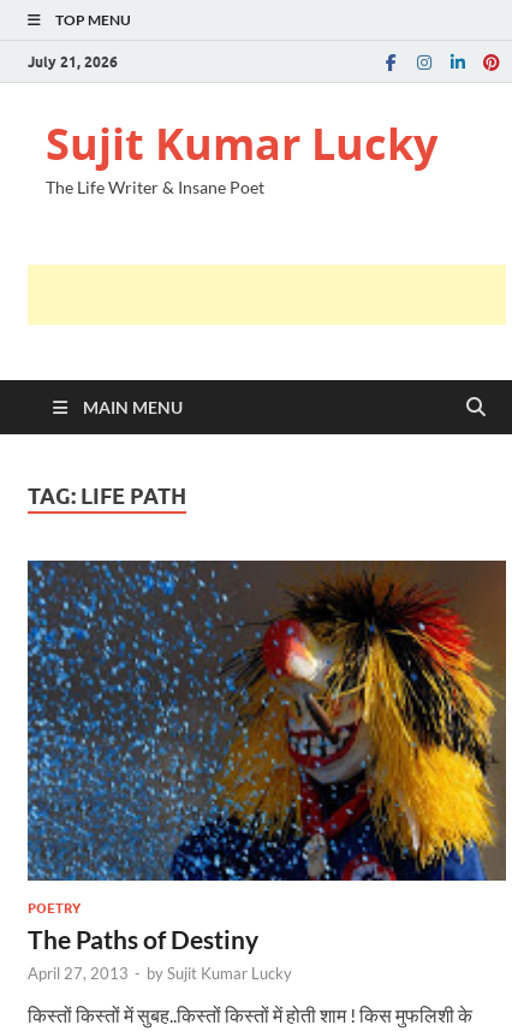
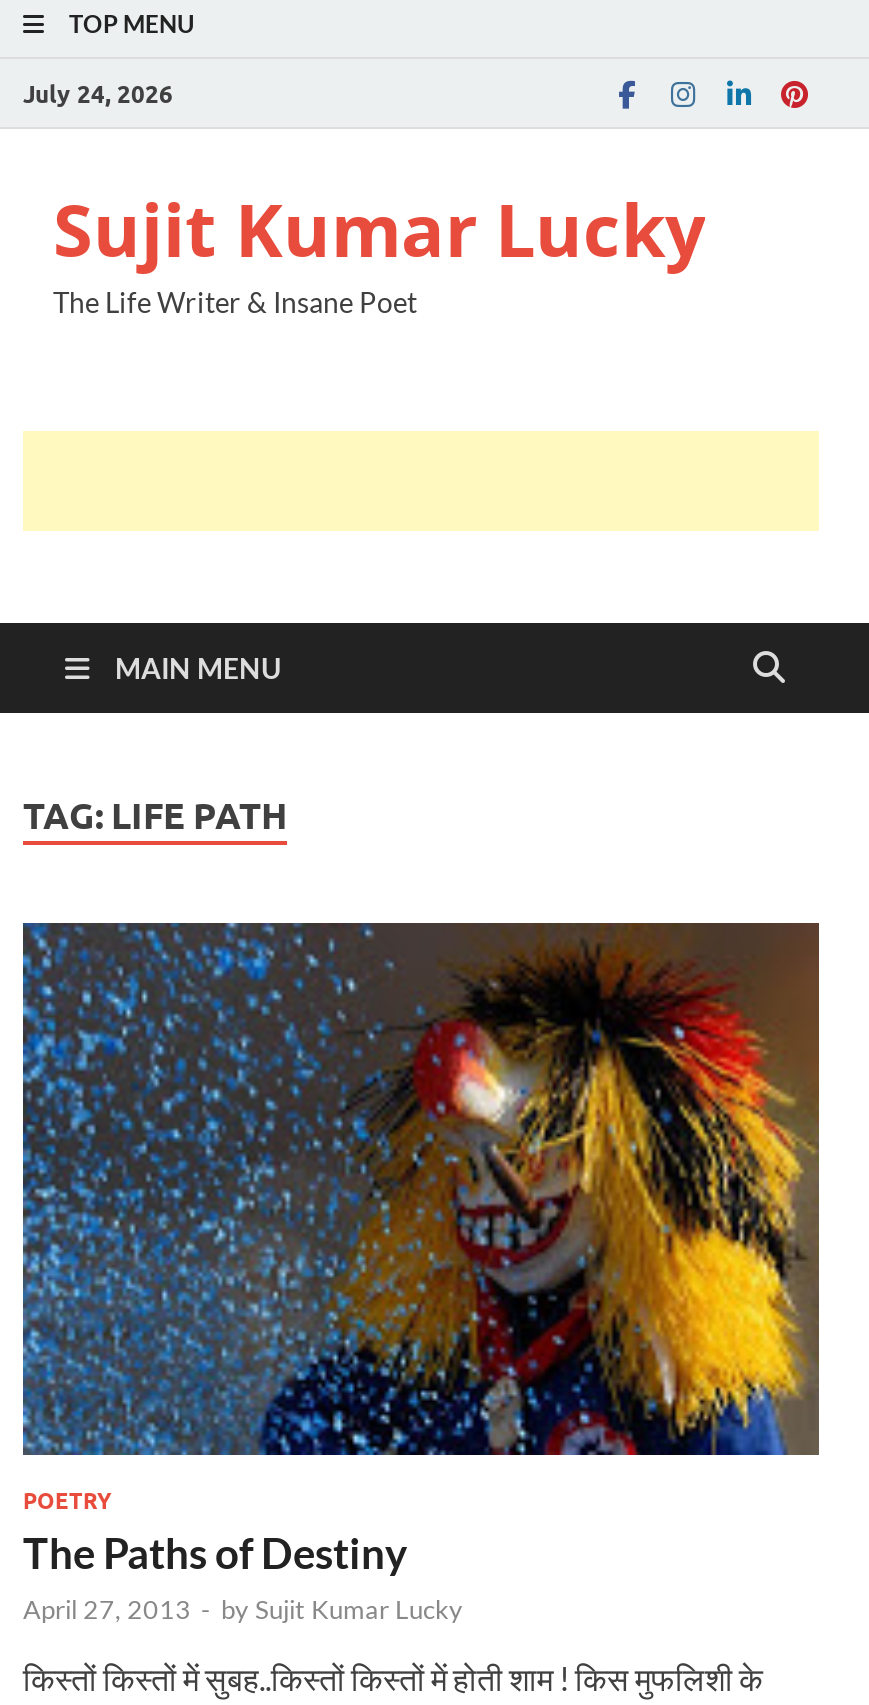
- July 21, 2026
+ July 24, 2026
